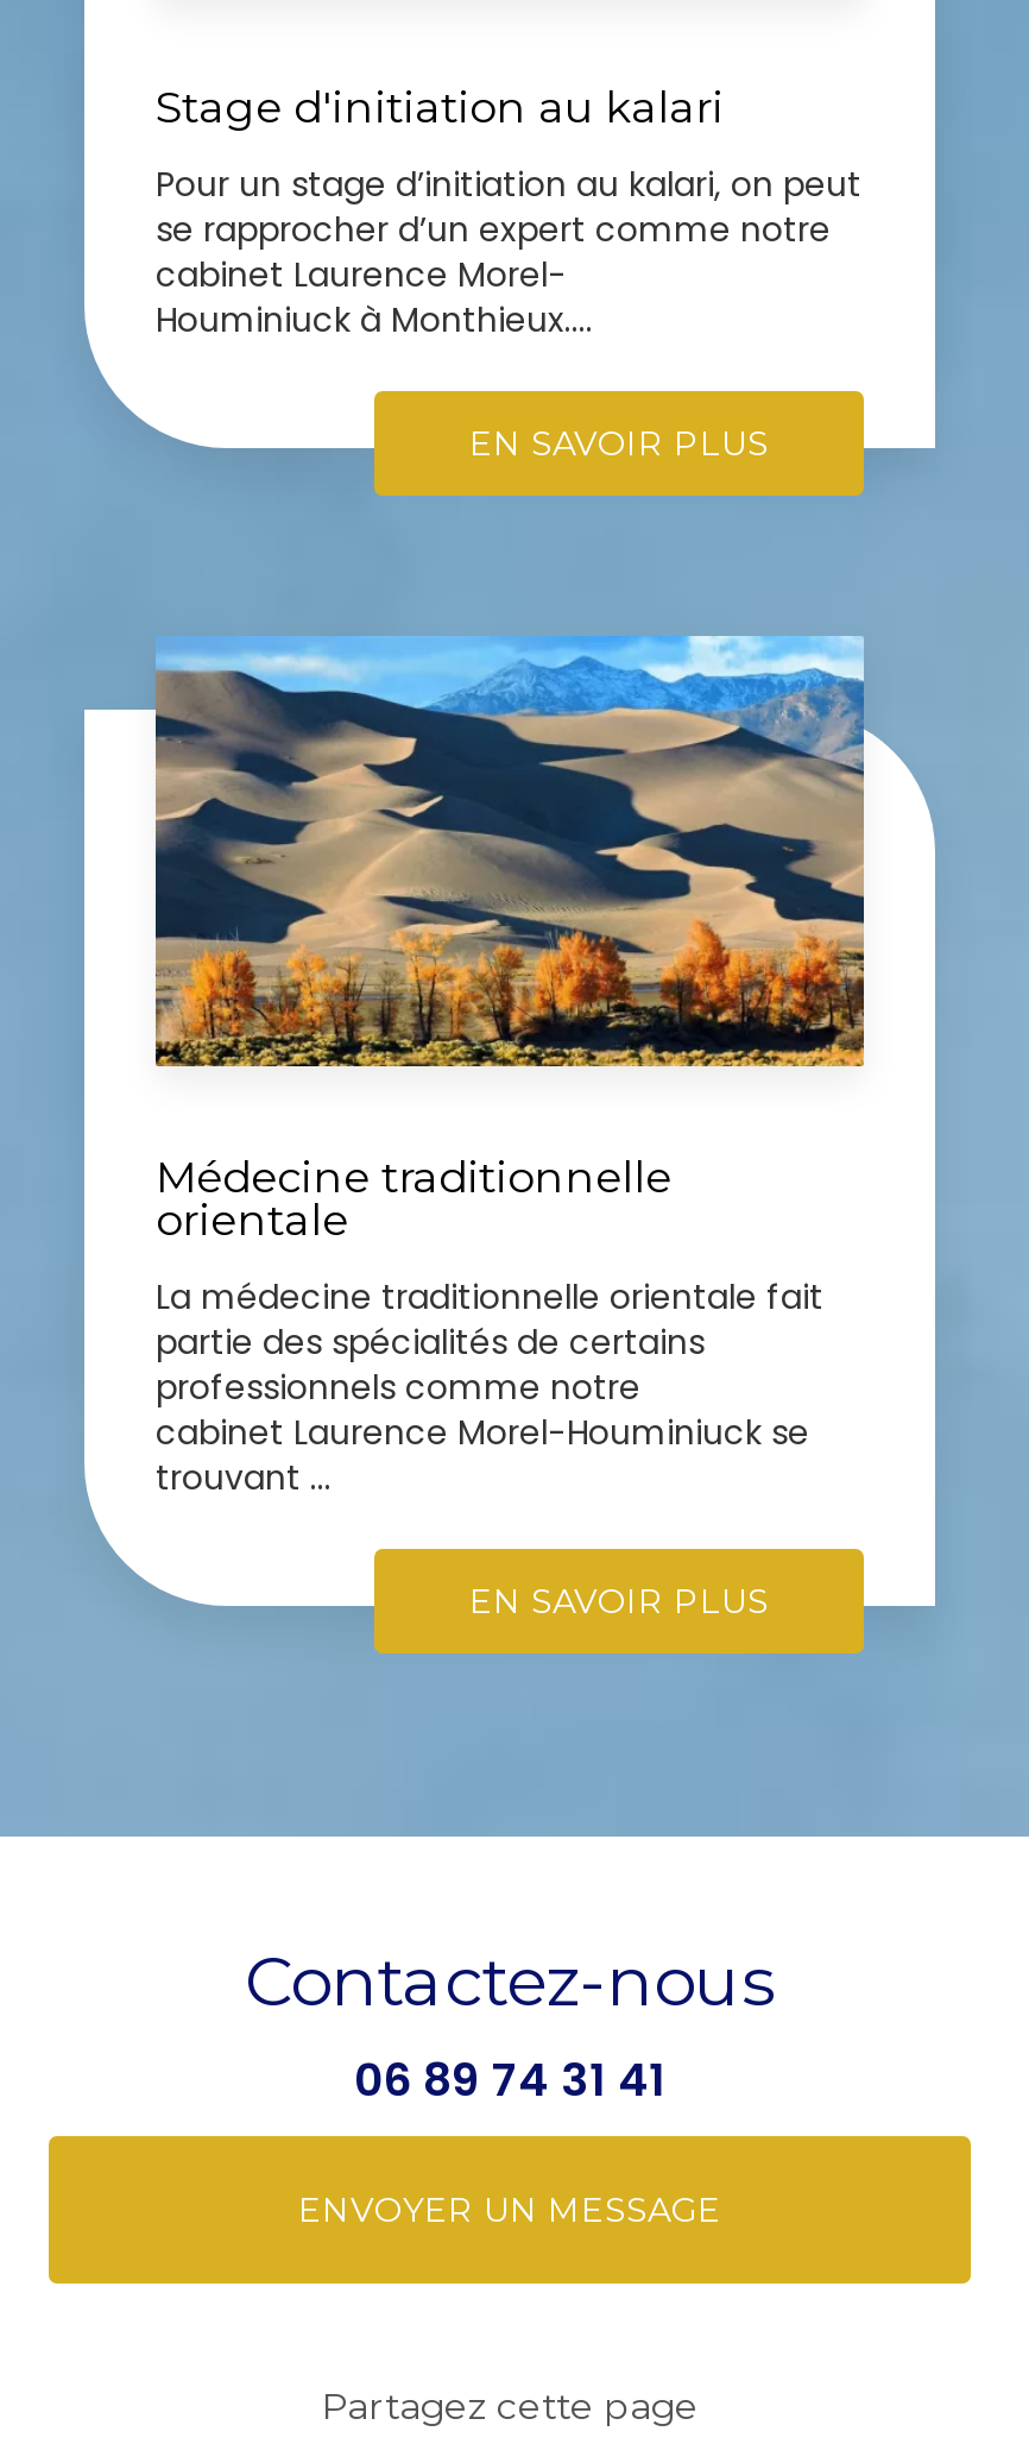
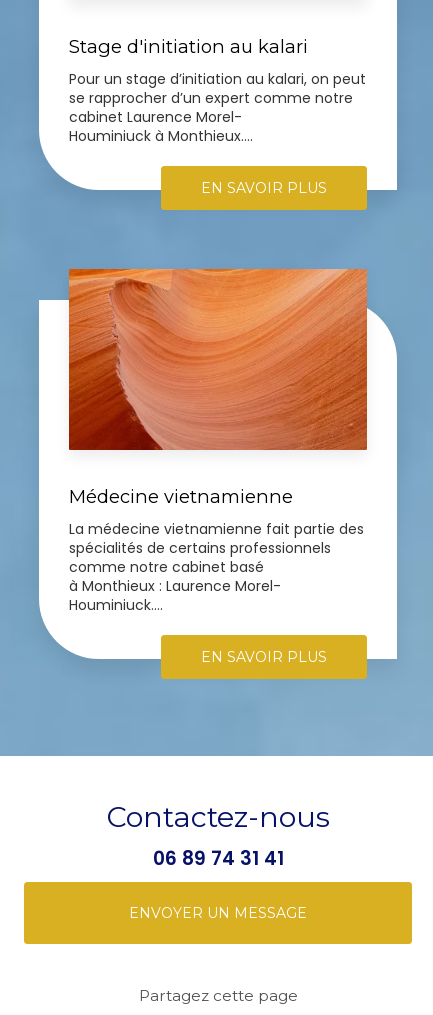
- [image]
- Médecine traditionnelle
- orientale
+ [image]
+ Médecine vietnamienne

- La médecine traditionnelle orientale fait
- partie des spécialités de certains
- professionnels comme notre
- cabinet Laurence Morel-Houminiuck se
- trouvant ...
+ La médecine vietnamienne fait partie des
+ spécialités de certains professionnels
+ comme notre cabinet basé
+ à Monthieux : Laurence Morel-
+ Houminiuck....
